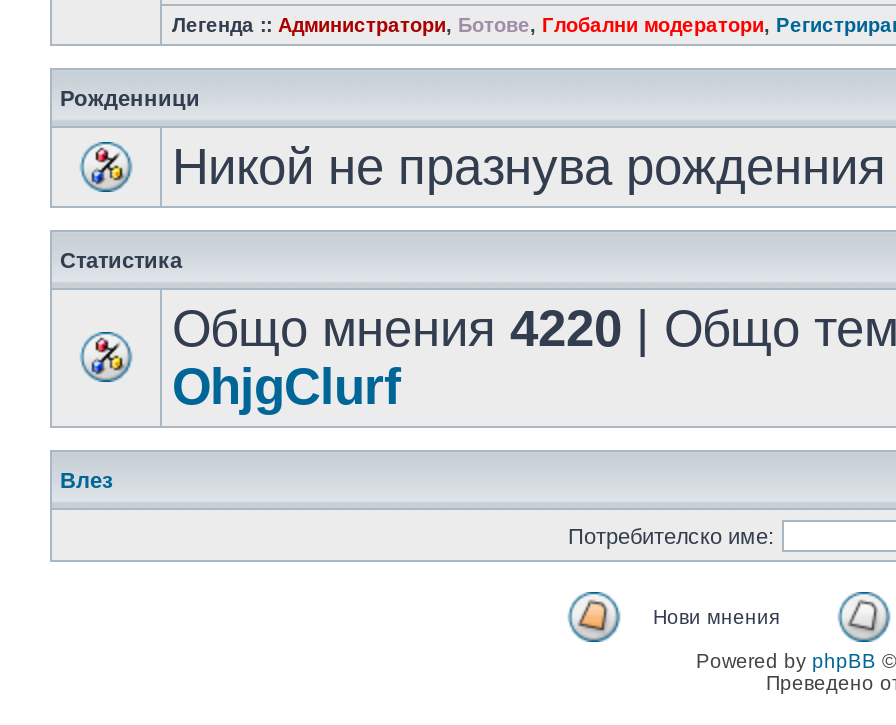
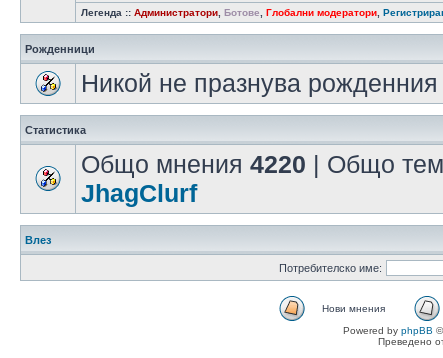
- OhjgClurf
+ JhagClurf
